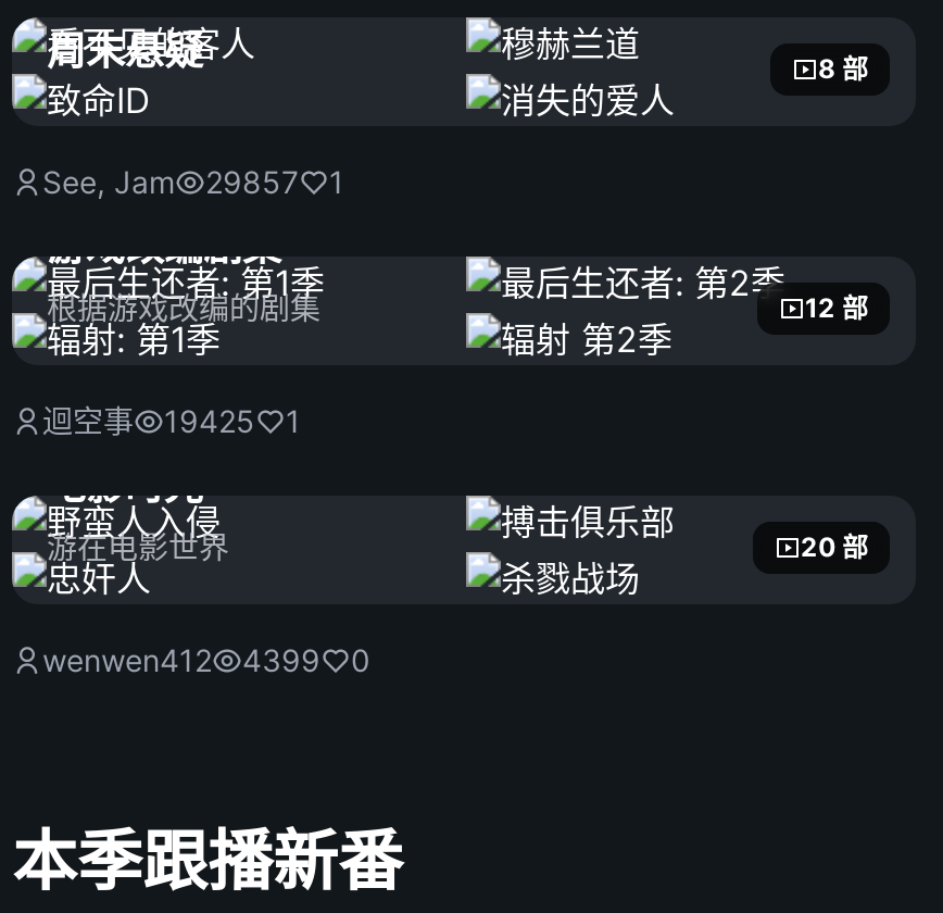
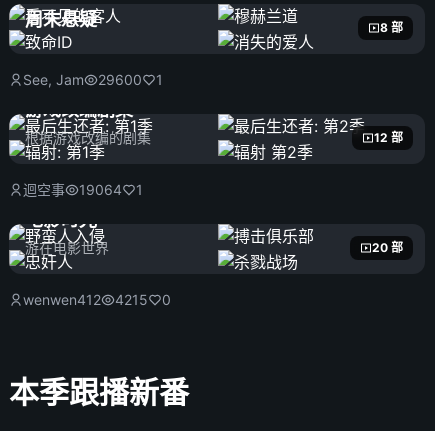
- See, Jam 29857 1
+ See, Jam 29600 1

- 迴空事 19425 1
+ 迴空事 19064 1

- wenwen412 4399 0
+ wenwen412 4215 0
